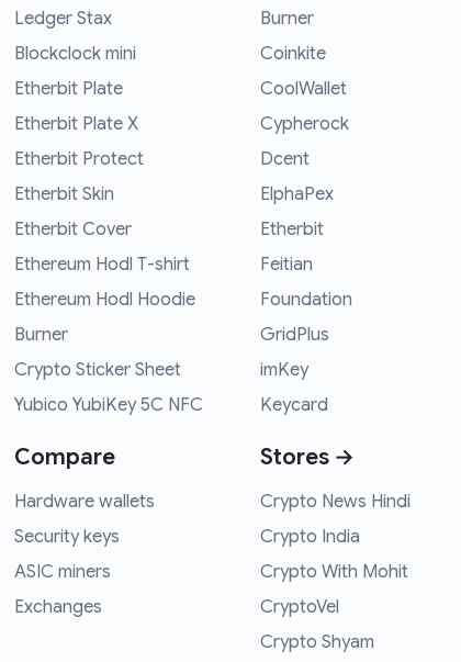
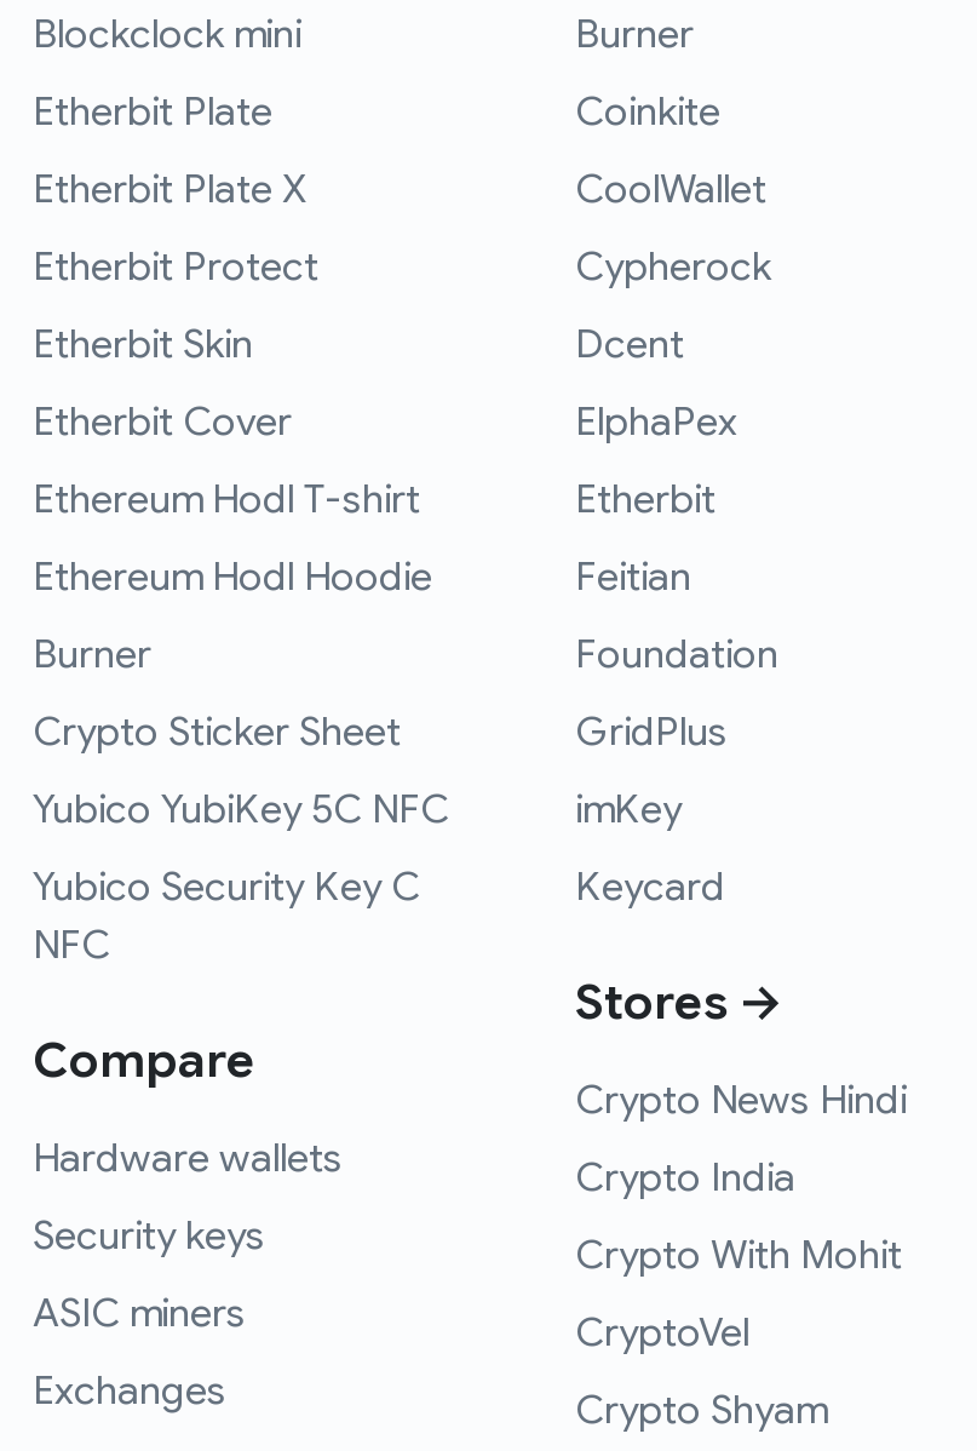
- Ledger Stax

moved up: Blockclock mini | Etherbit Plate | Etherbit Plate X | ... | Crypto Sticker Sheet | Yubico YubiKey 5C NFC

+ Yubico Security Key C
+ NFC

moved down: Compare | Hardware wallets | Security keys | ASIC miners | Exchanges
